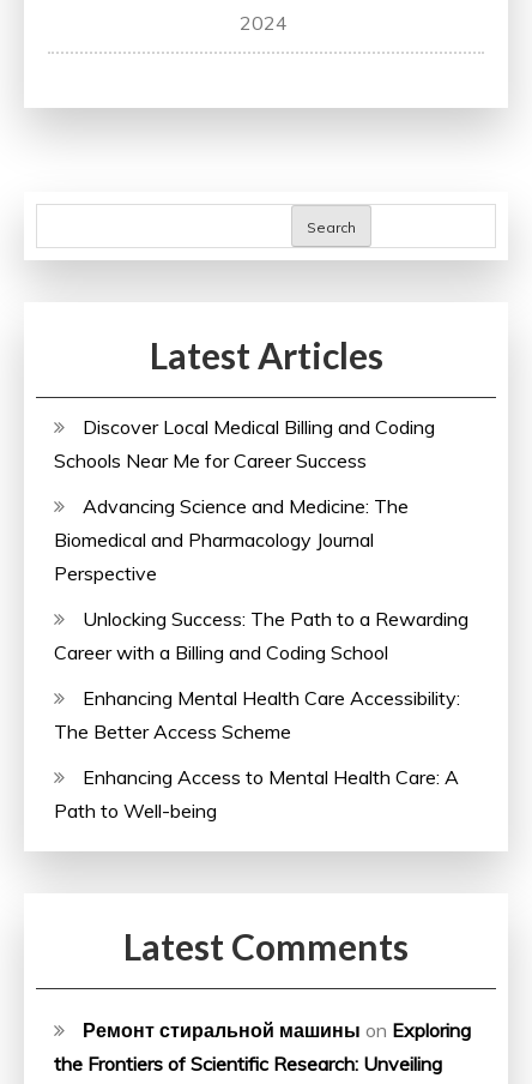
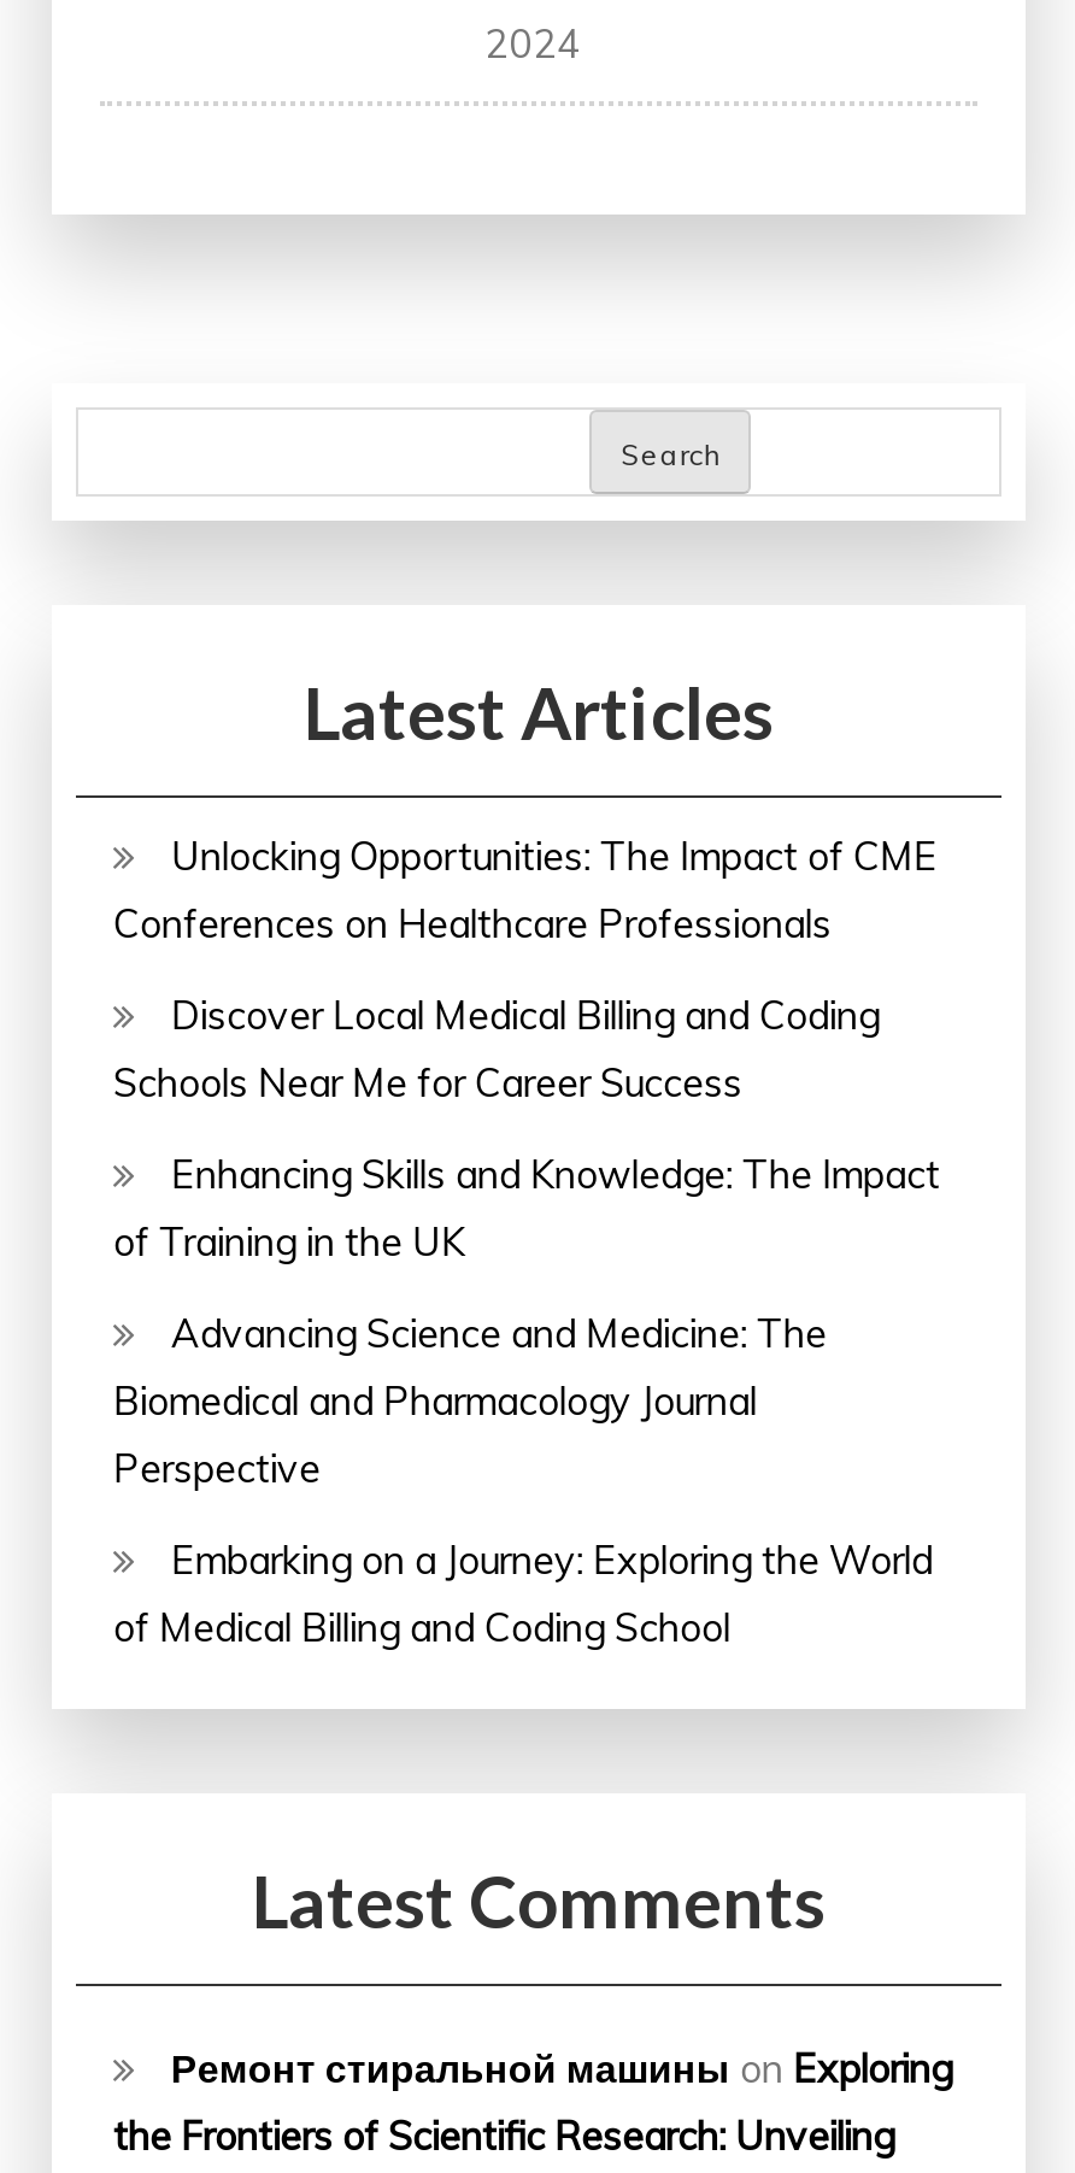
+ Unlocking Opportunities: The Impact of CME
+ Conferences on Healthcare Professionals

moved down: Discover Local Medical Billing and Coding | Schools Near Me for Career Success

+ Enhancing Skills and Knowledge: The Impact
+ of Training in the UK

moved down: Advancing Science and Medicine: The | Biomedical and Pharmacology Journal | Perspective

- Unlocking Success: The Path to a Rewarding
- Career with a Billing and Coding School
- Enhancing Mental Health Care Accessibility:
- The Better Access Scheme
- Enhancing Access to Mental Health Care: A
- Path to Well-being
+ Embarking on a Journey: Exploring the World
+ of Medical Billing and Coding School
